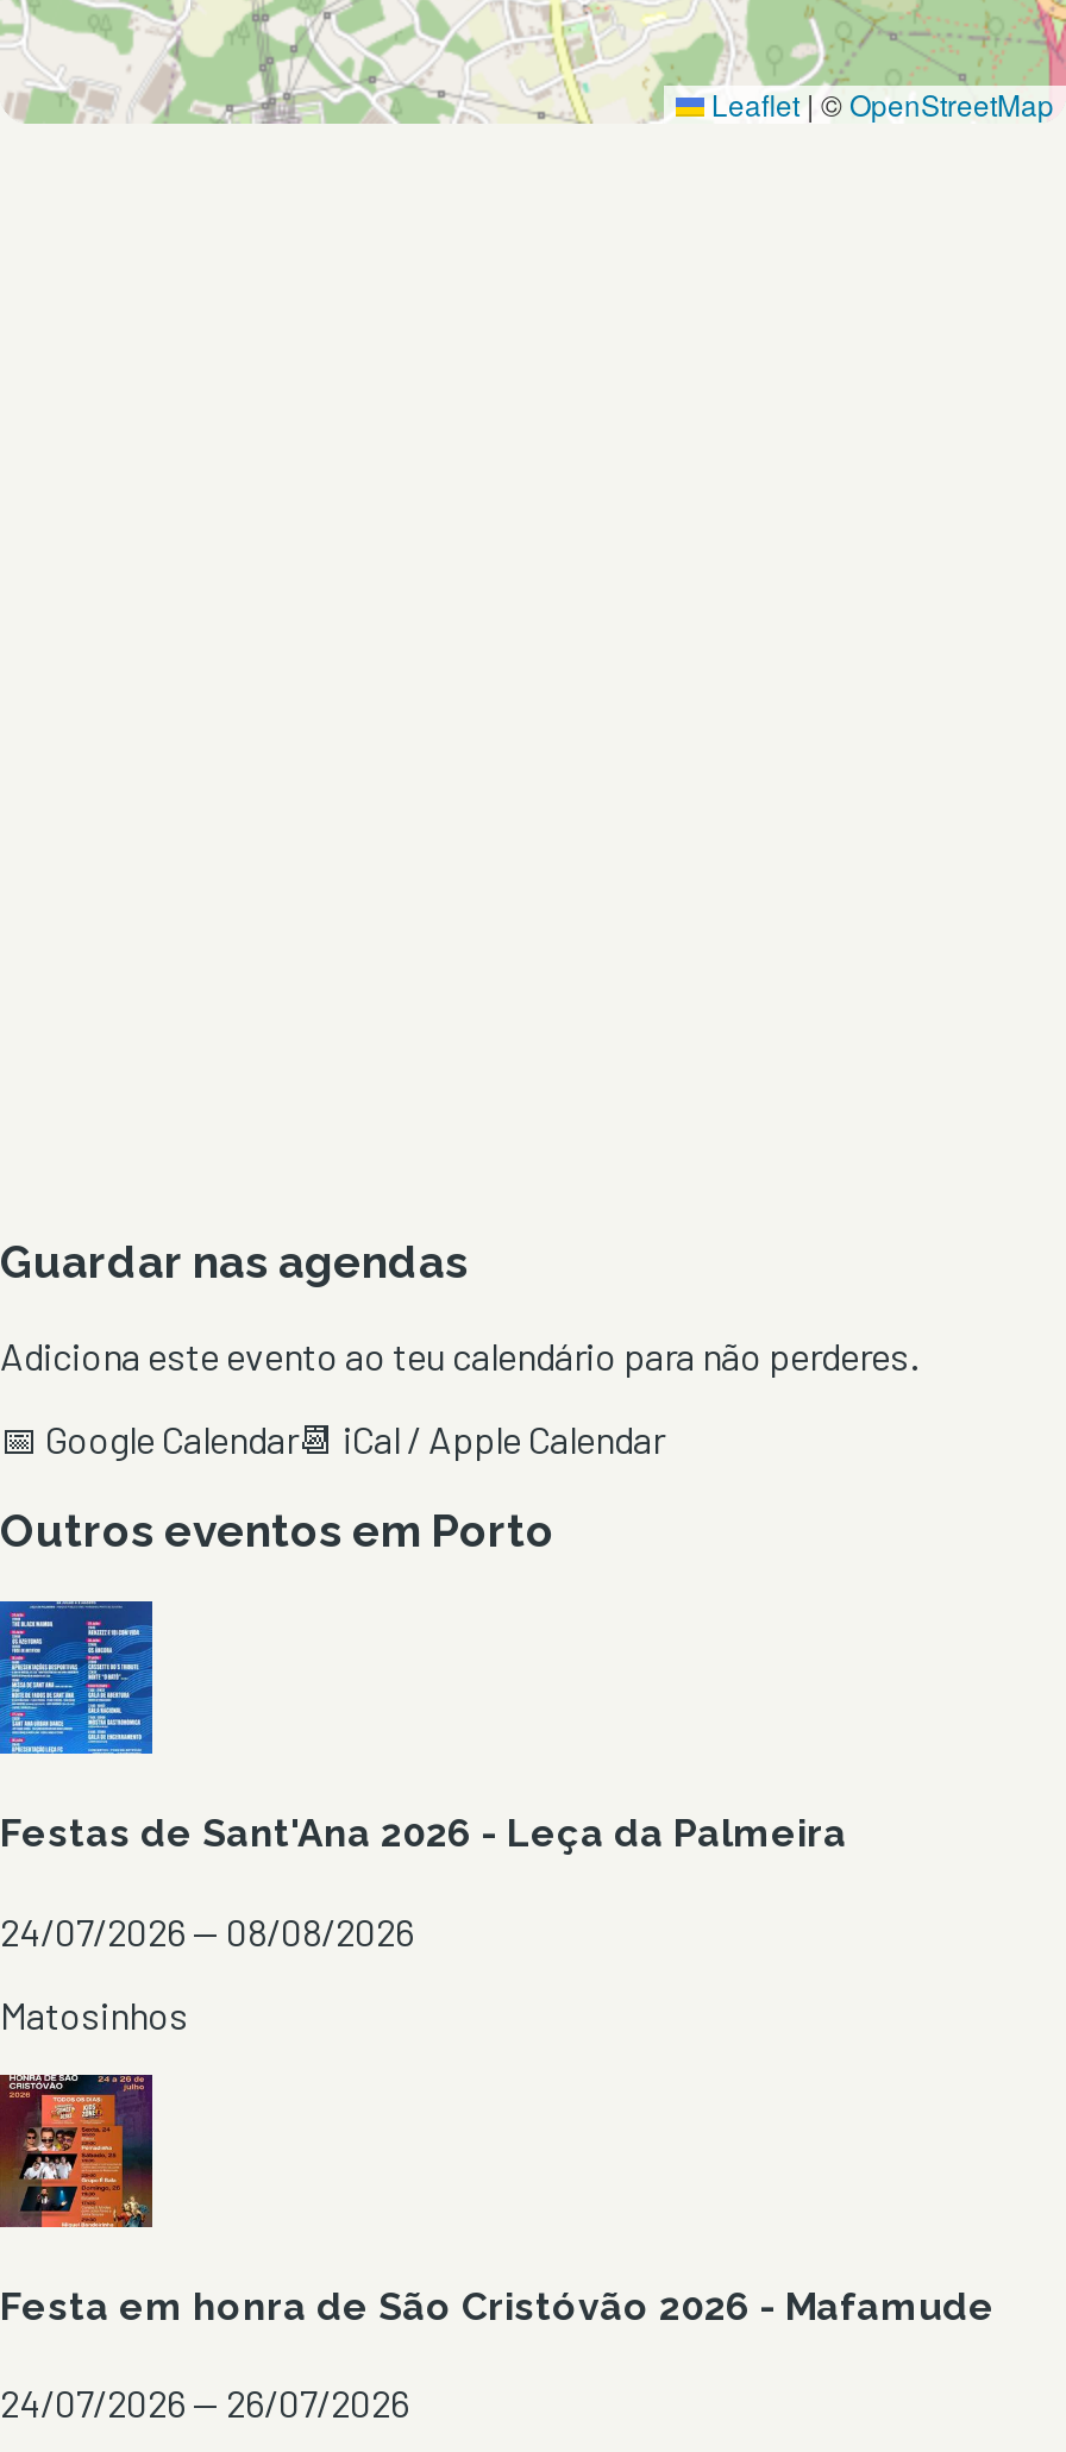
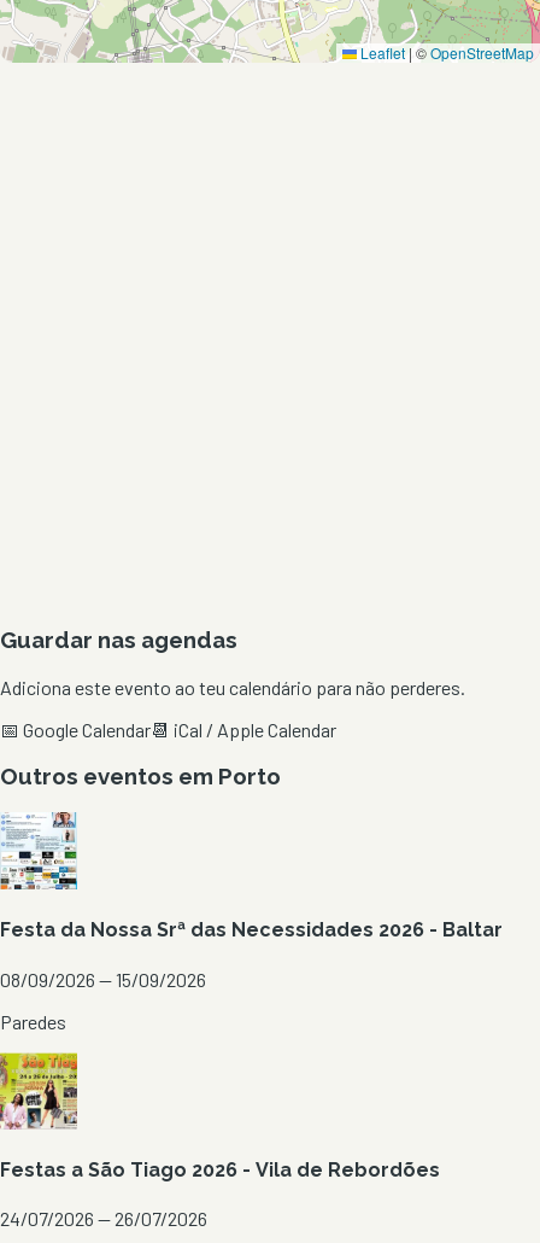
- [image]
- Festas de Sant'Ana 2026 - Leça da Palmeira
+ [image]
+ Festa da Nossa Srª das Necessidades 2026 - Baltar

- 24/07/2026 — 08/08/2026
+ 08/09/2026 — 15/09/2026

- Matosinhos
+ Paredes

- [image]
- Festa em honra de São Cristóvão 2026 - Mafamude
+ [image]
+ Festas a São Tiago 2026 - Vila de Rebordões
